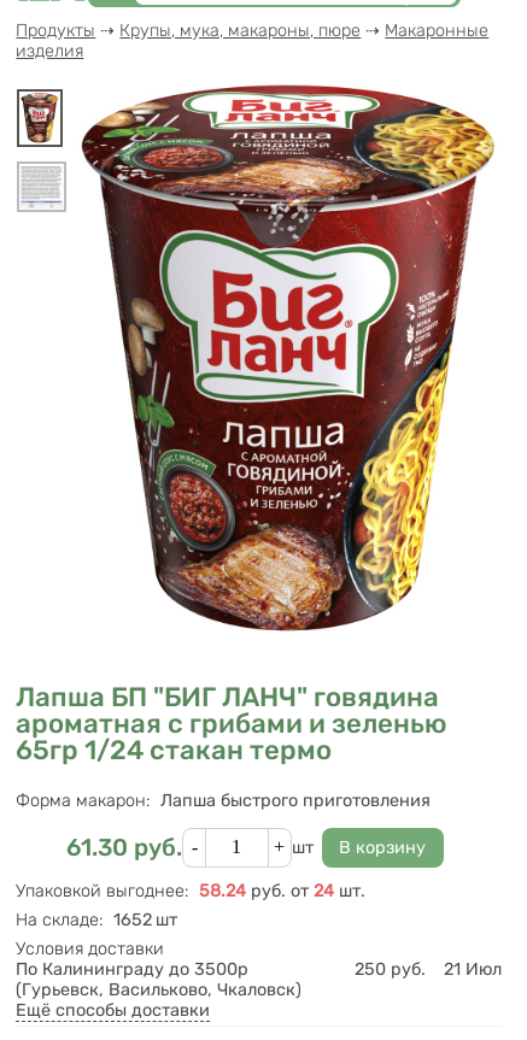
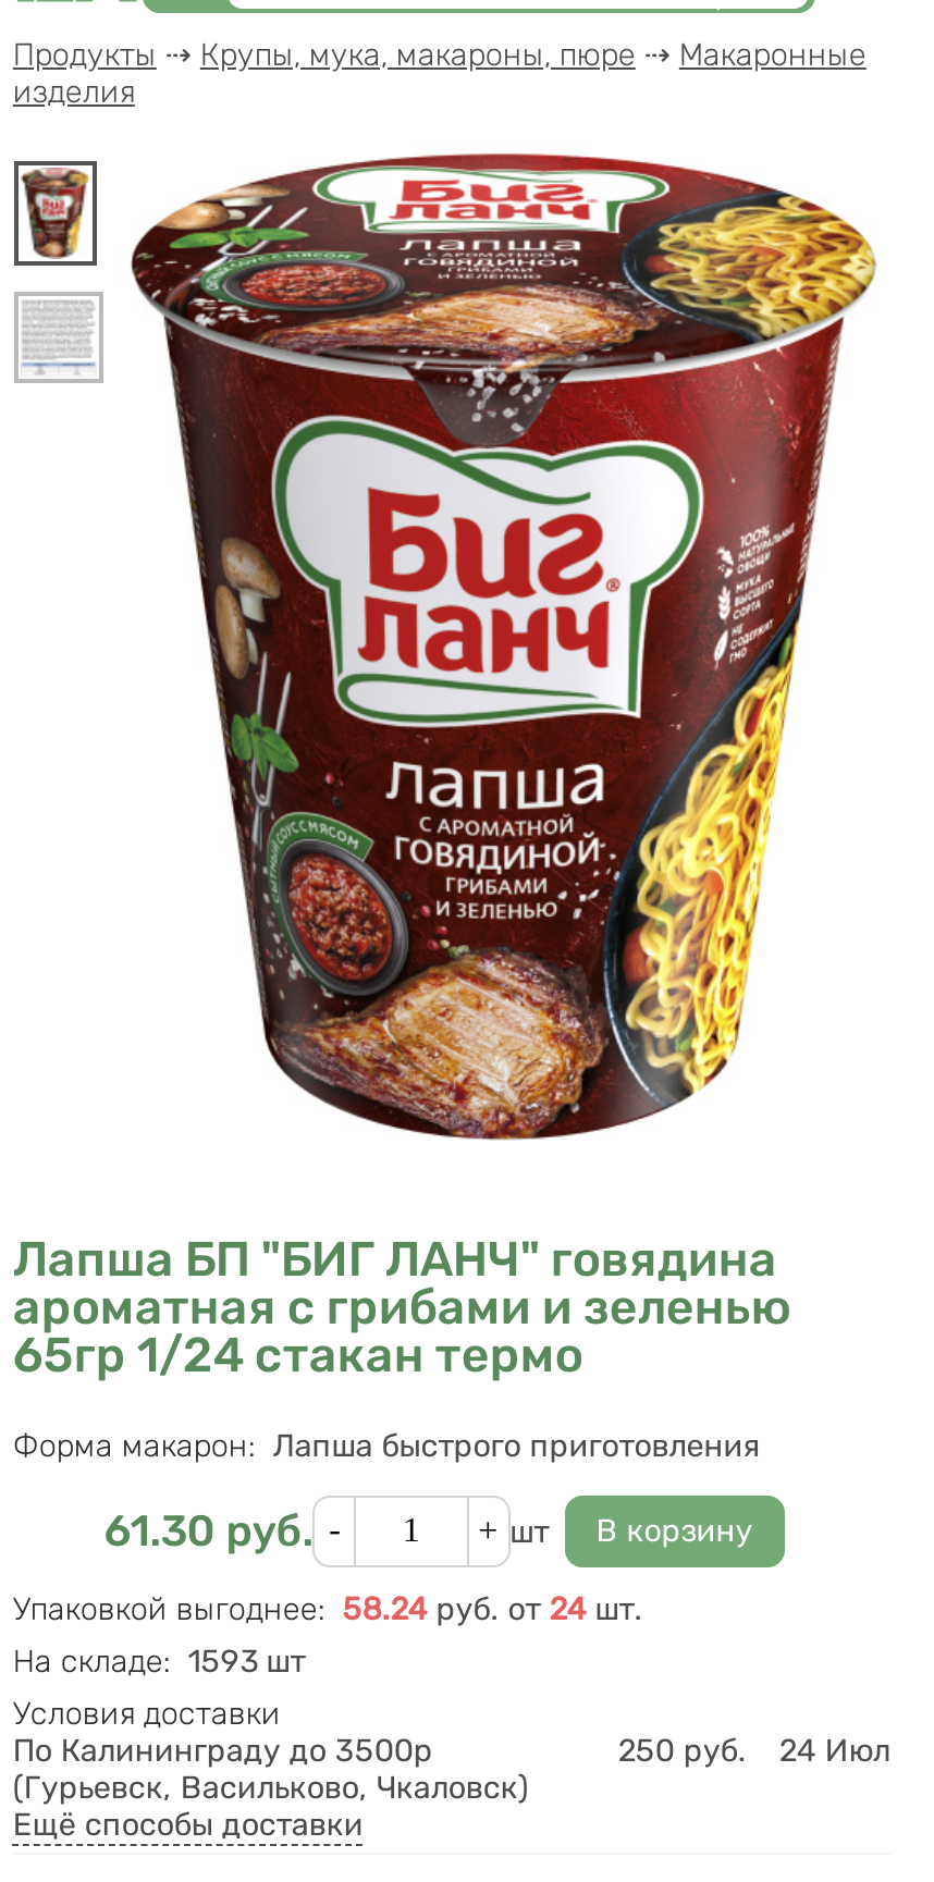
- На складе: 1652 шт
+ На складе: 1593 шт

- 250 руб. 21 Июл
+ 250 руб. 24 Июл
